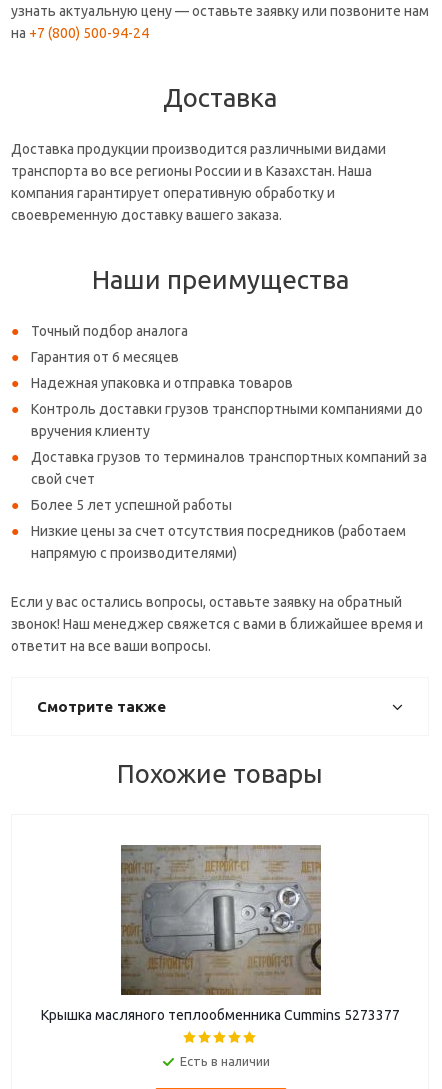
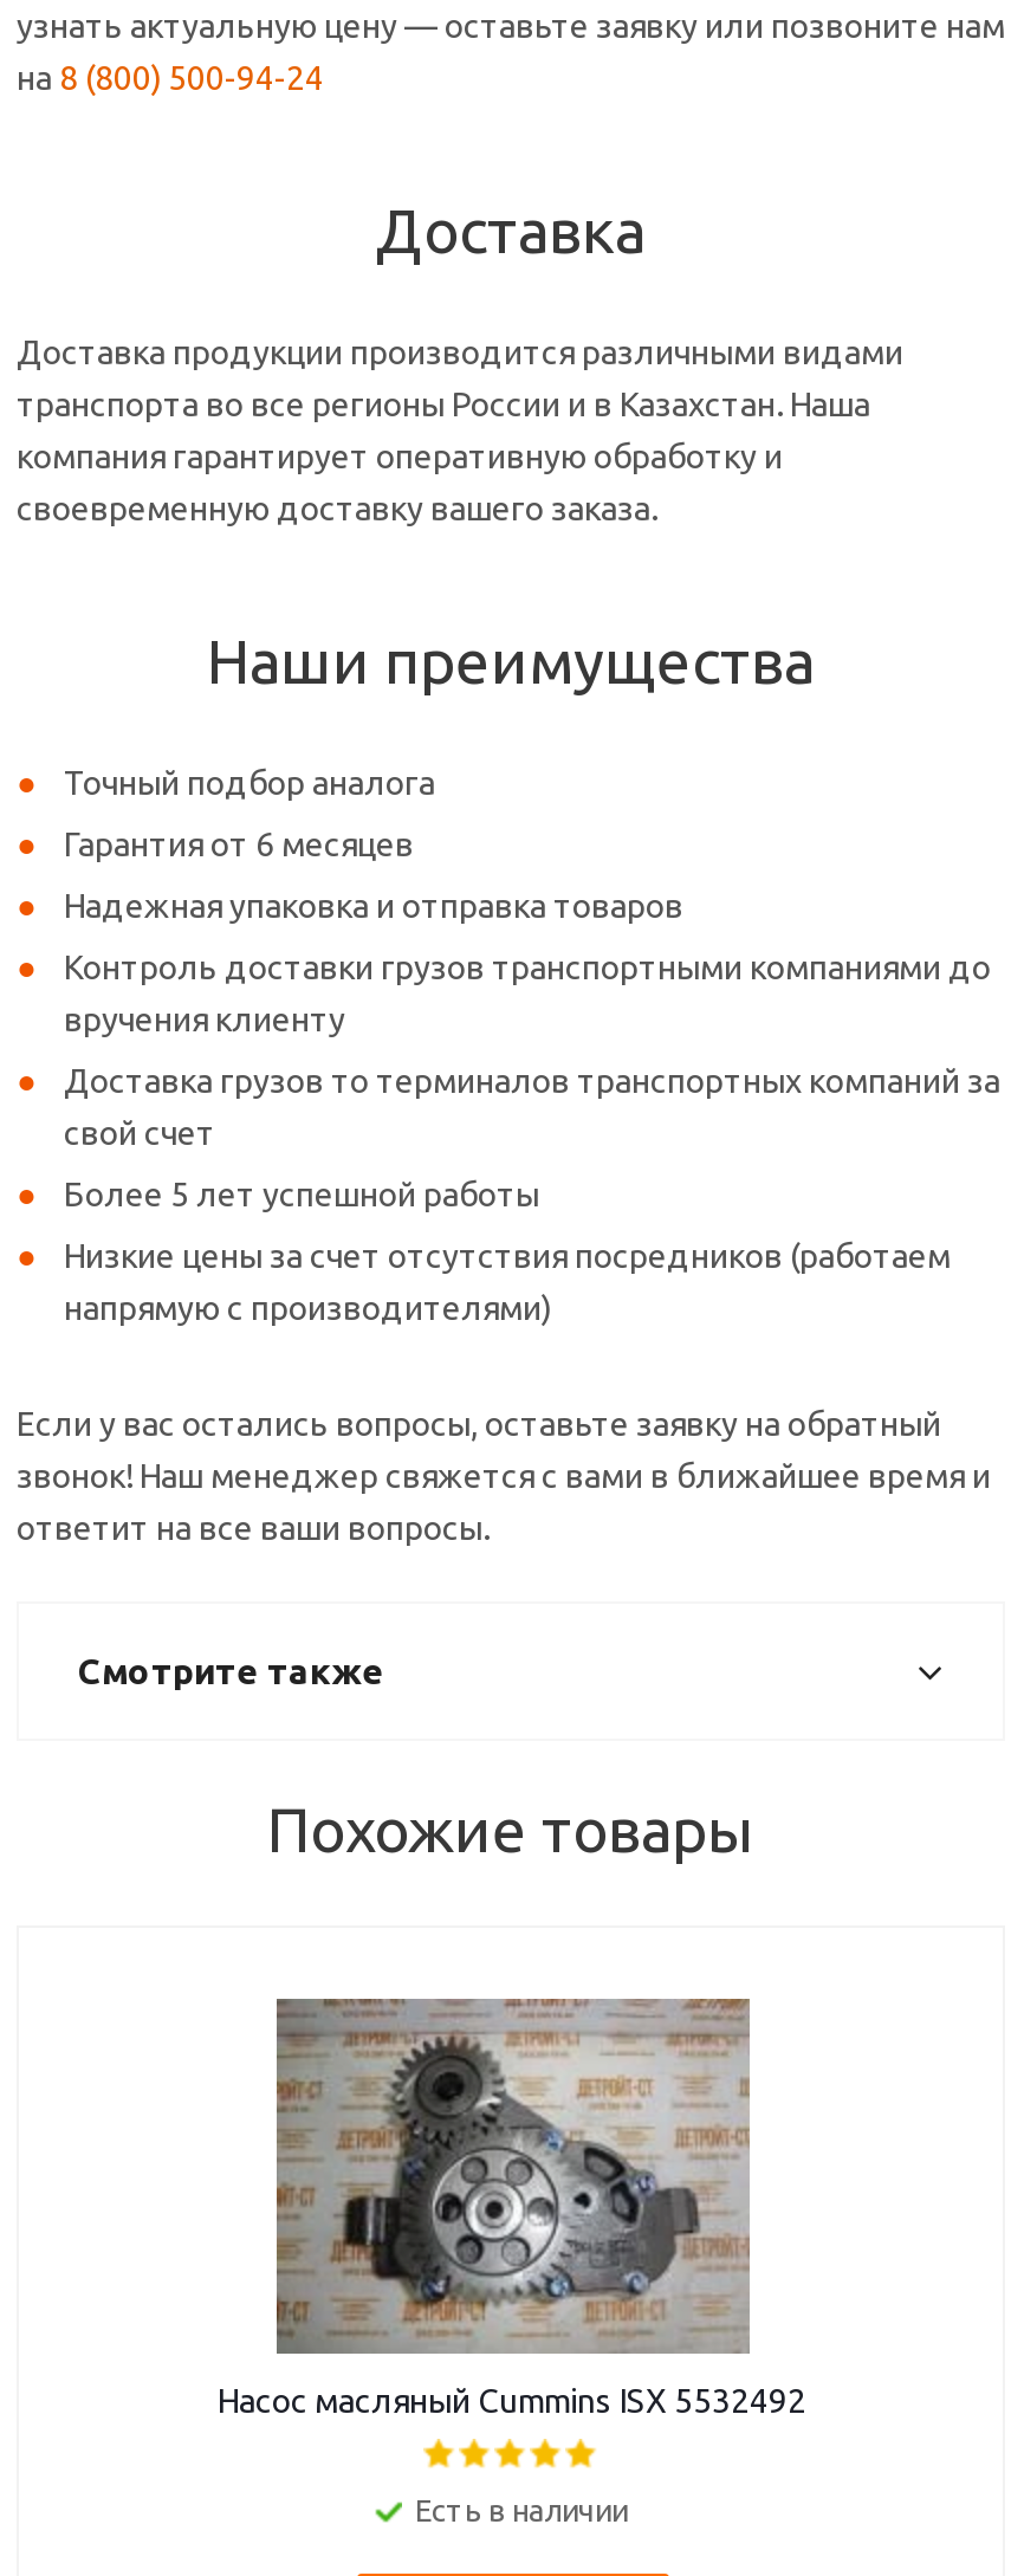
- на +7 (800) 500-94-24
+ на 8 (800) 500-94-24

- [image]
- Крышка масляного теплообменника Cummins 5273377
+ [image]
+ Насос масляный Cummins ISX 5532492
